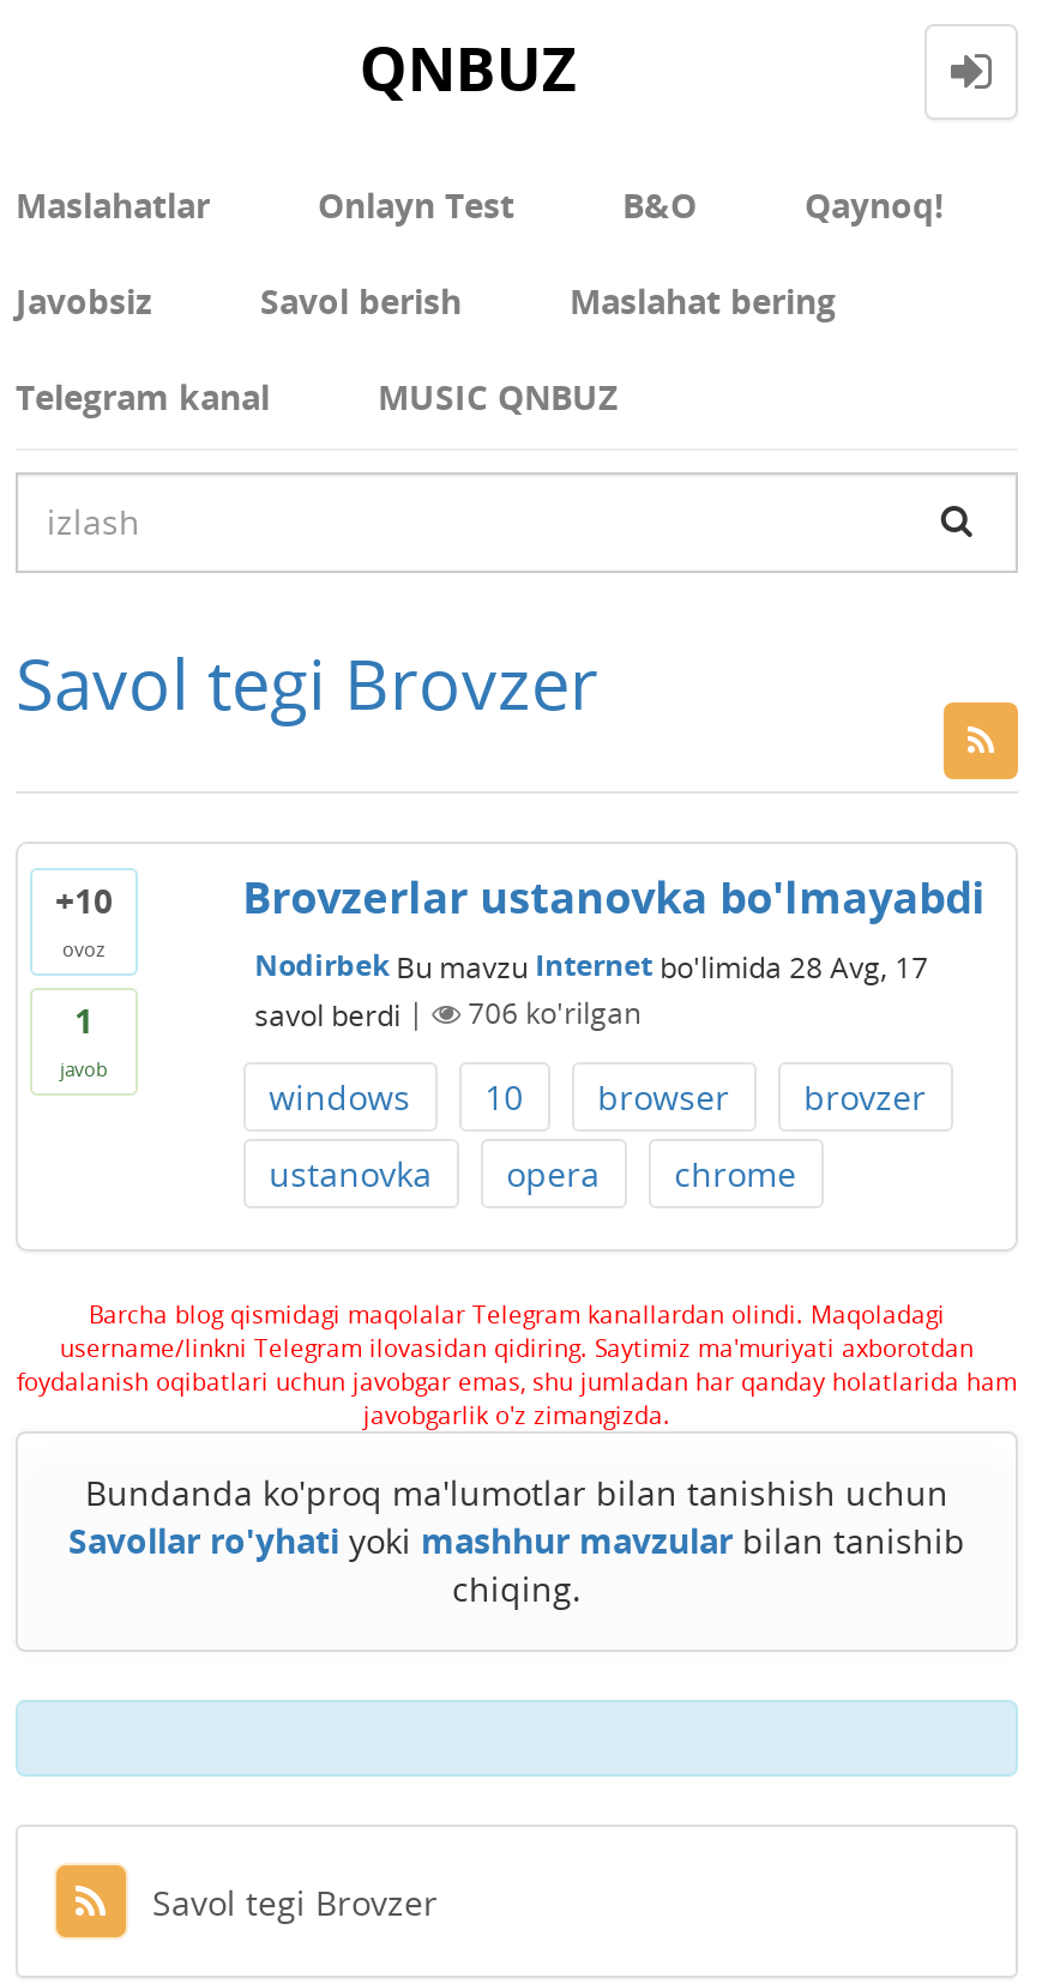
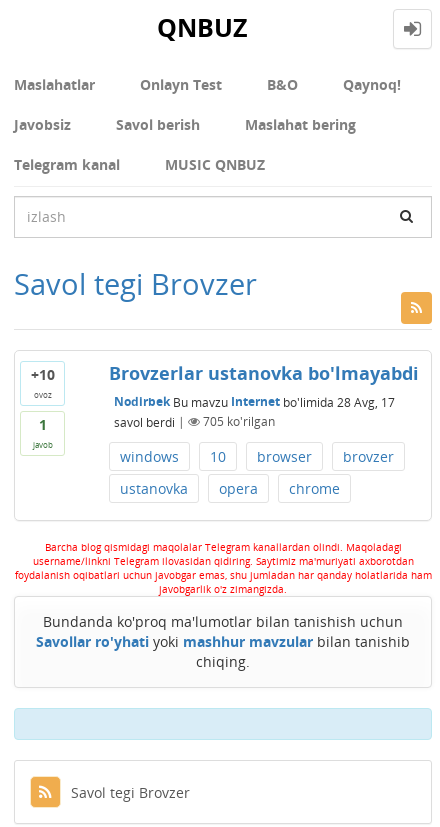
- 706 ko'rilgan
+ 705 ko'rilgan
